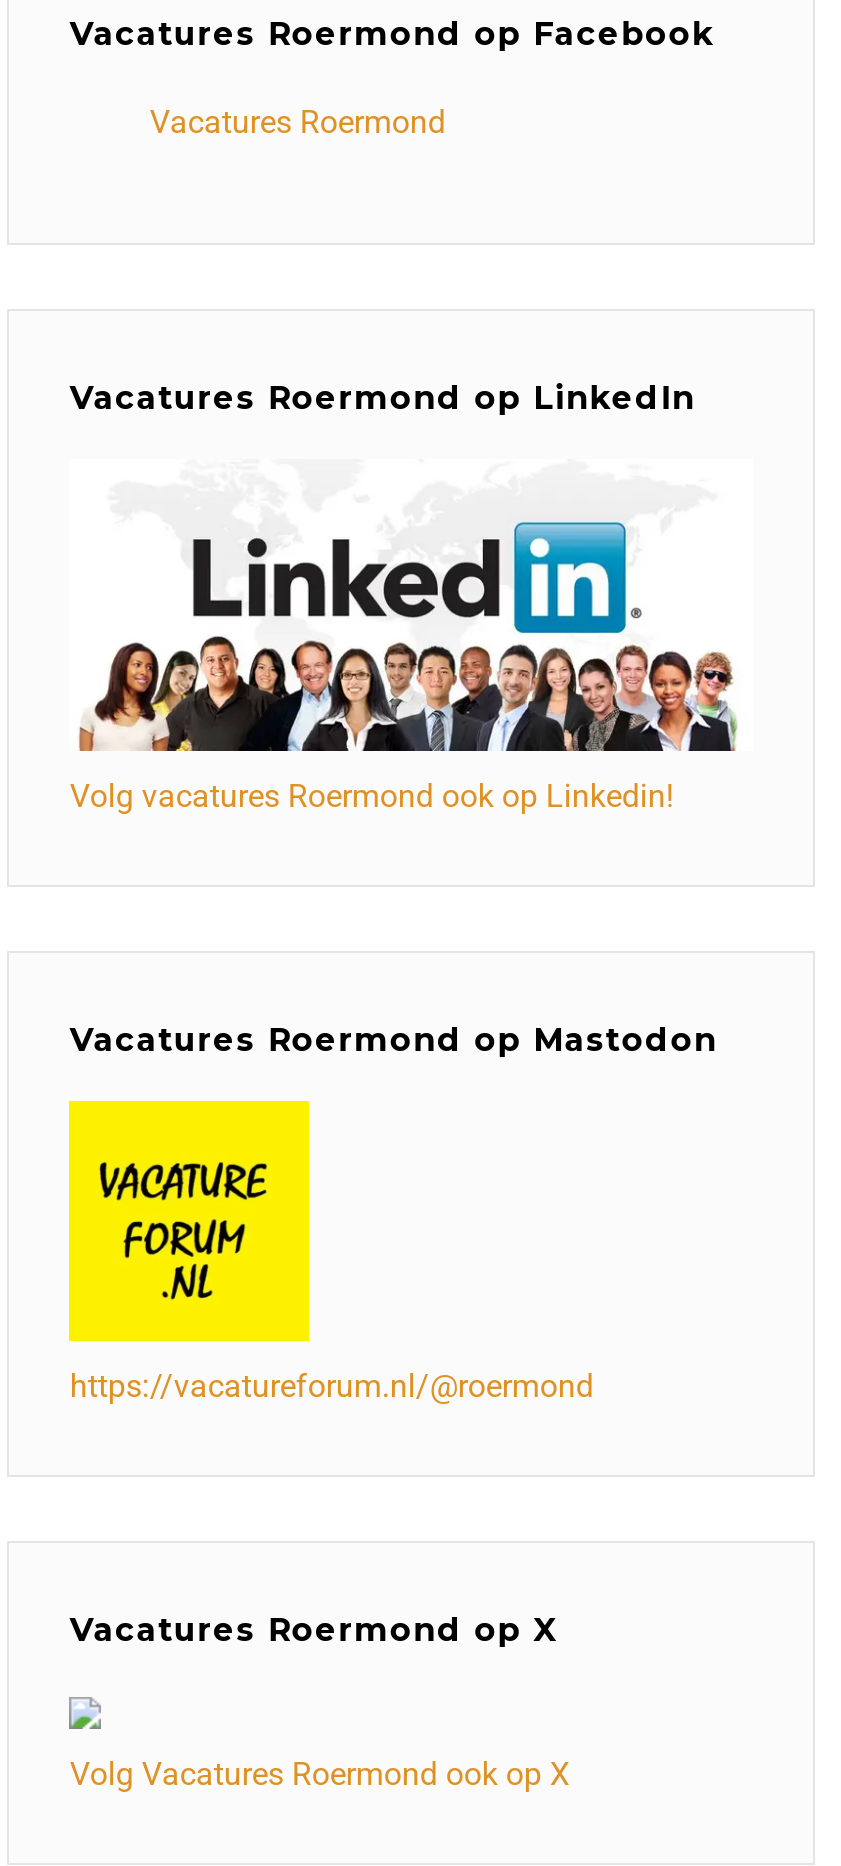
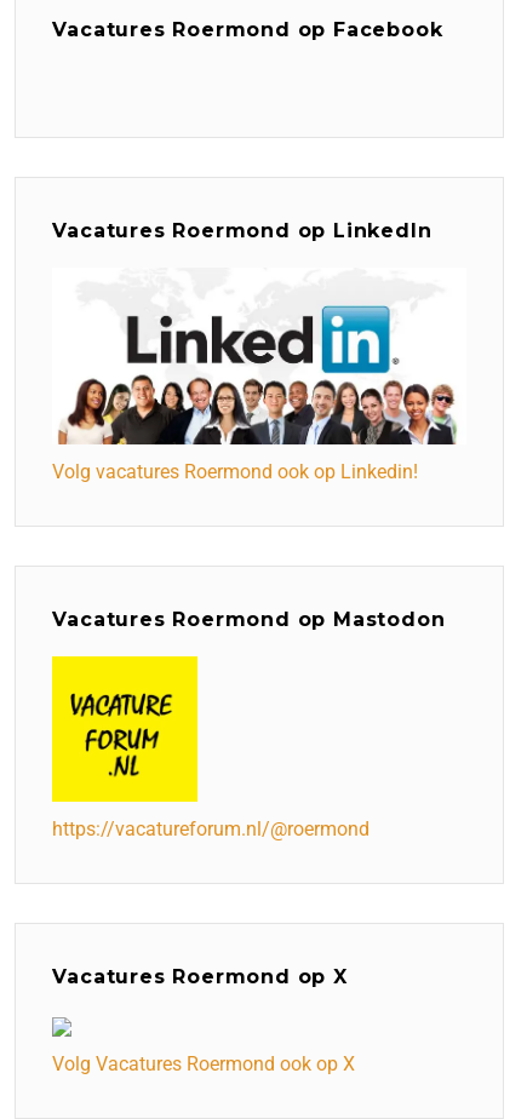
- Vacatures Roermond
